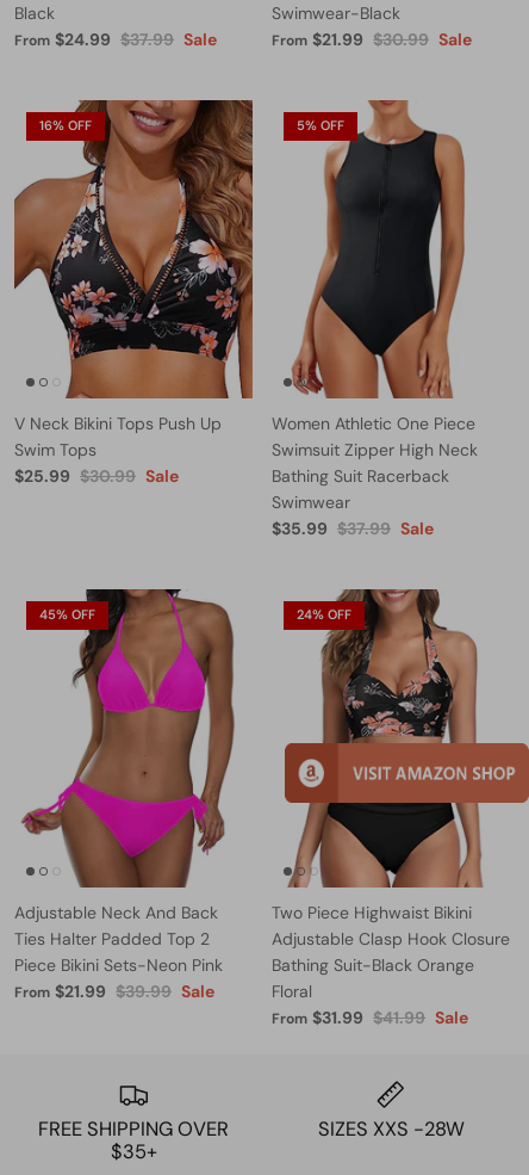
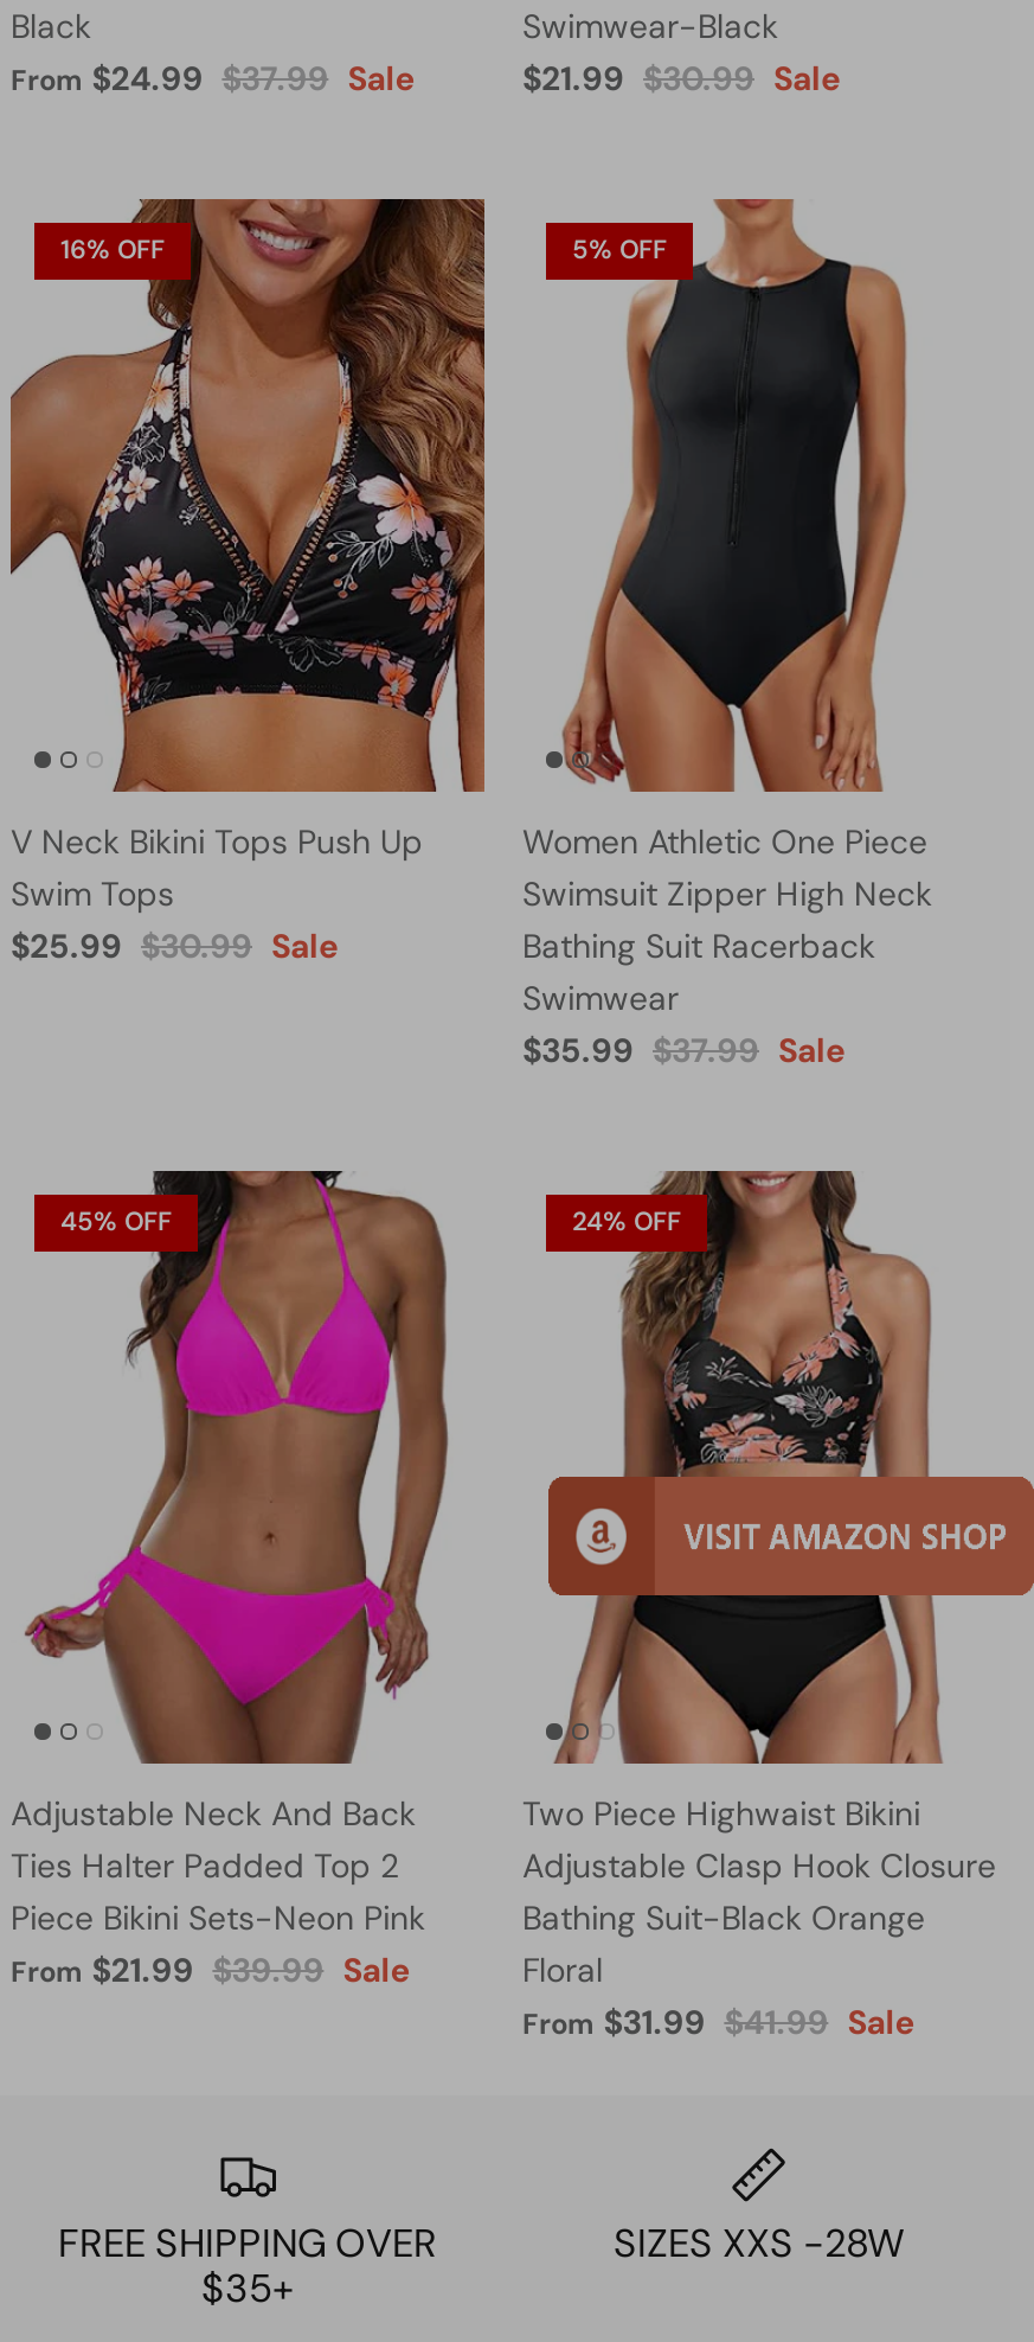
- From $21.99 $30.99 Sale
+ $21.99 $30.99 Sale
